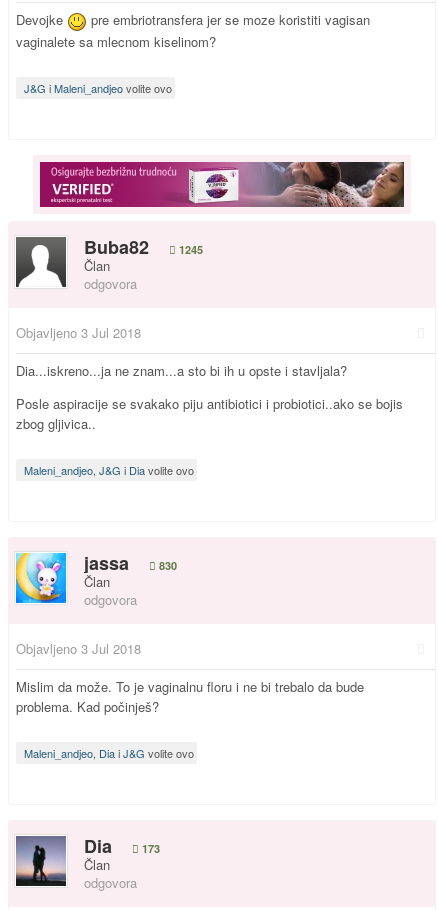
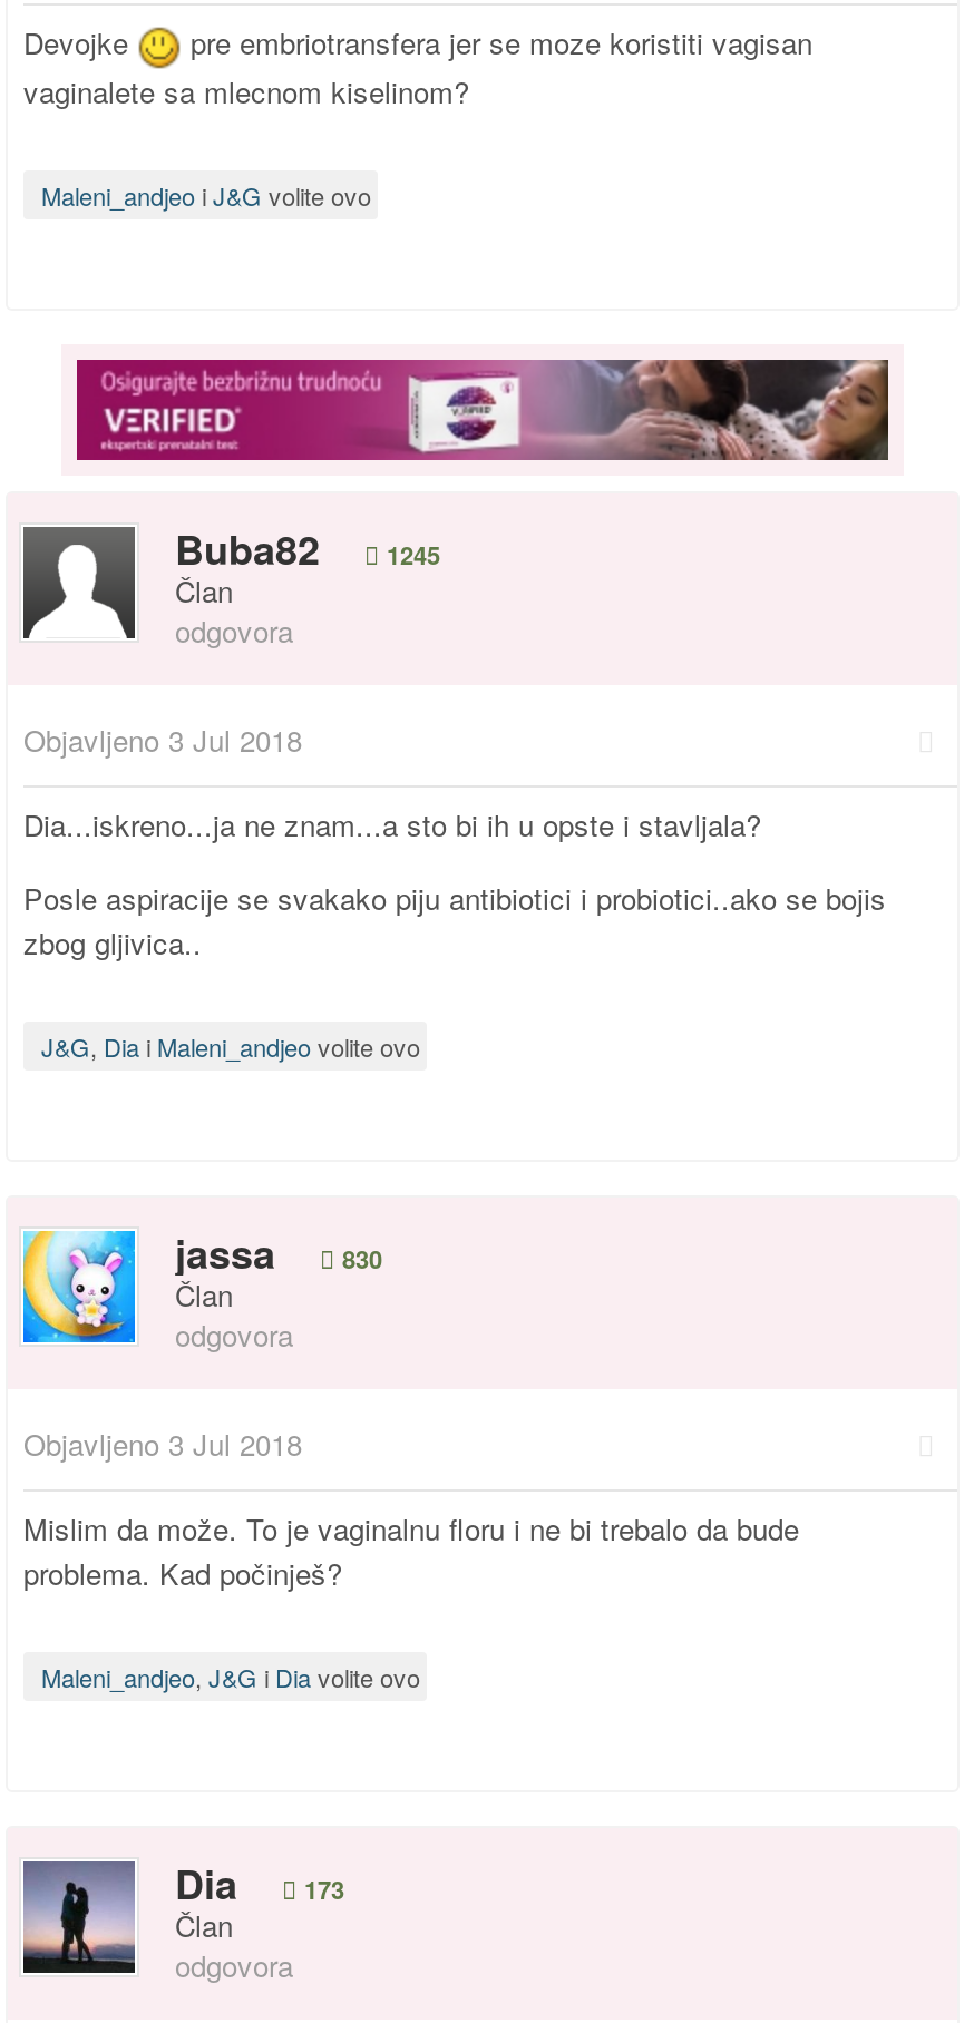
- J&G i Maleni_andjeo volite ovo
+ Maleni_andjeo i J&G volite ovo

+ J&G, Dia i Maleni_andjeo volite ovo

moved down: Maleni_andjeo, J&G i Dia volite ovo

- Maleni_andjeo, Dia i J&G volite ovo
